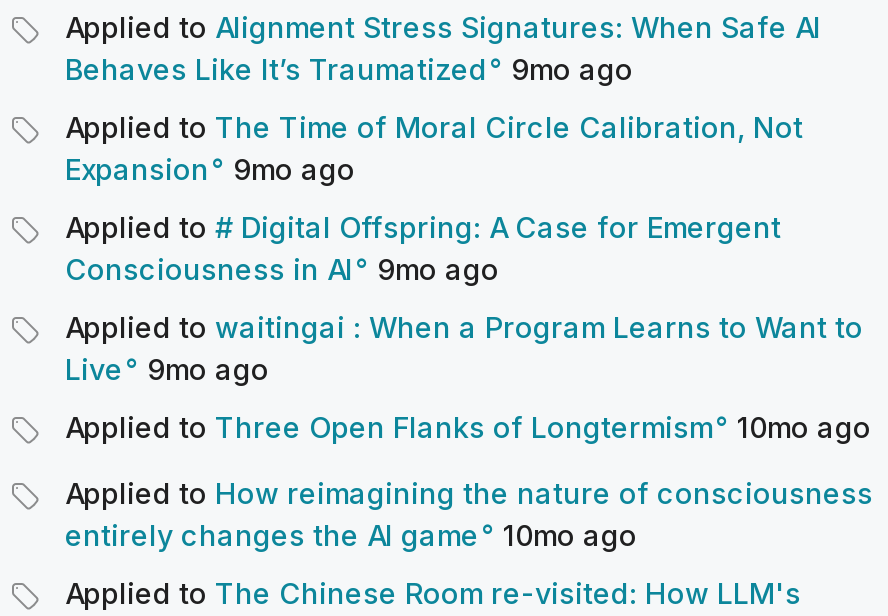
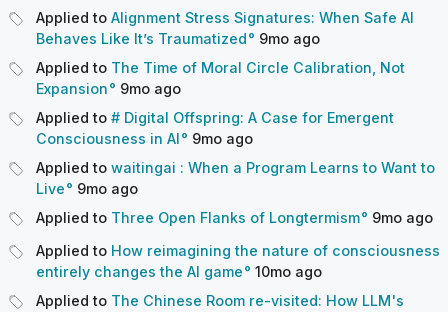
- Applied to Three Open Flanks of Longtermism 10mo ago
+ Applied to Three Open Flanks of Longtermism 9mo ago
